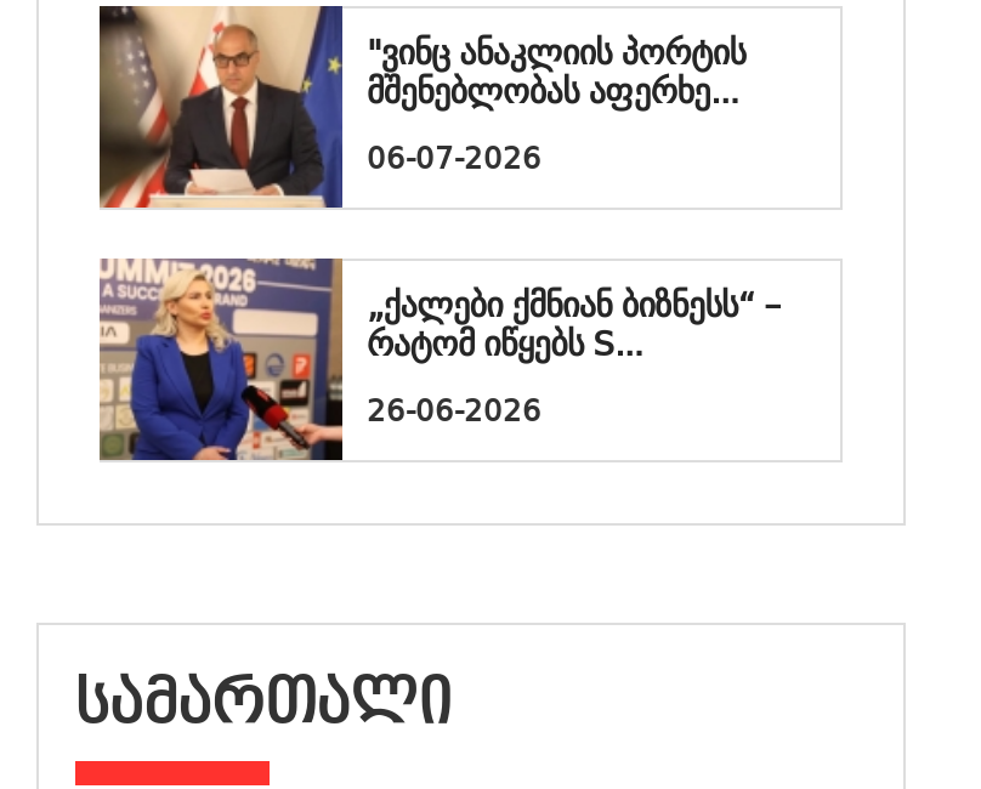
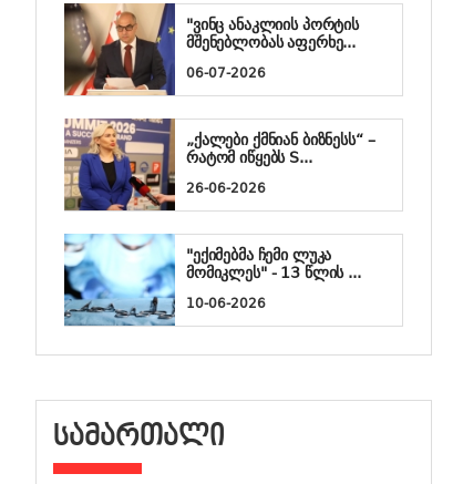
+ [image]
+ "ექიმებმა ჩემი ლუკა
+ მომიკლეს" - 13 წლის ...
+ 10-06-2026
